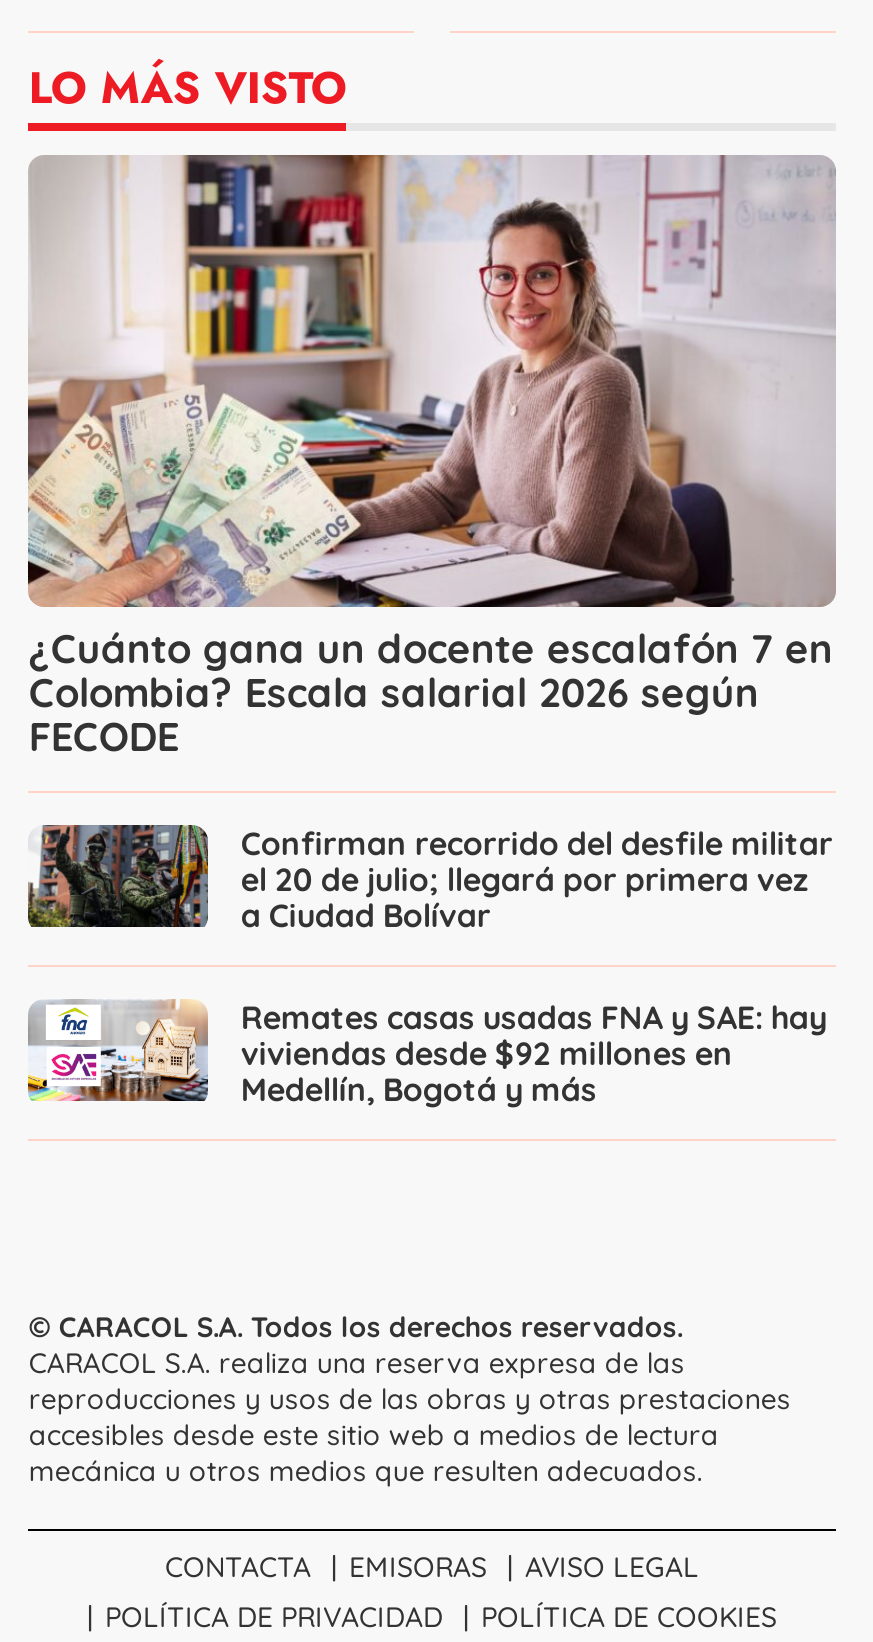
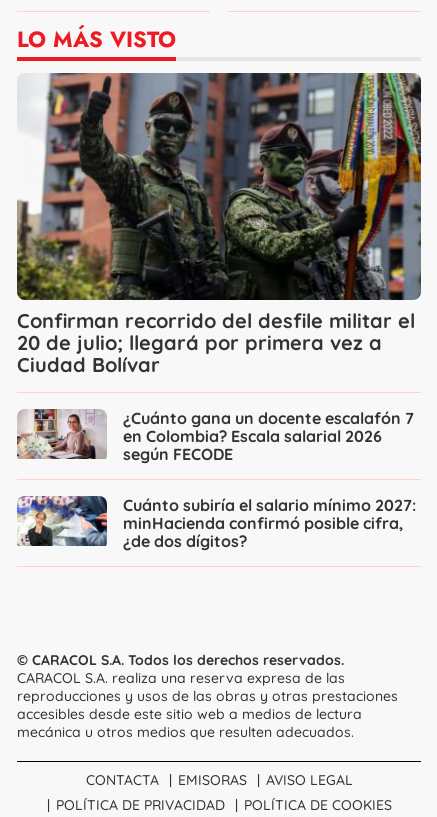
- [image]
- ¿Cuánto gana un docente escalafón 7 en
- Colombia? Escala salarial 2026 según
- FECODE
+ [image]
+ Confirman recorrido del desfile militar el
+ 20 de julio; llegará por primera vez a
+ Ciudad Bolívar

- [image]
- Confirman recorrido del desfile militar
- el 20 de julio; llegará por primera vez
- a Ciudad Bolívar
+ [image]
+ ¿Cuánto gana un docente escalafón 7
+ en Colombia? Escala salarial 2026
+ según FECODE

- [image]
- Remates casas usadas FNA y SAE: hay
- viviendas desde $92 millones en
- Medellín, Bogotá y más
+ [image]
+ Cuánto subiría el salario mínimo 2027:
+ minHacienda confirmó posible cifra,
+ ¿de dos dígitos?
